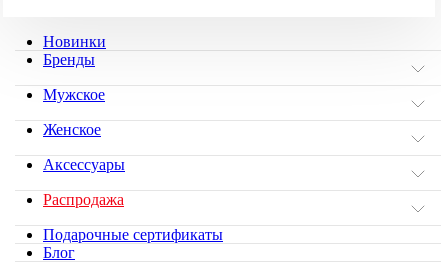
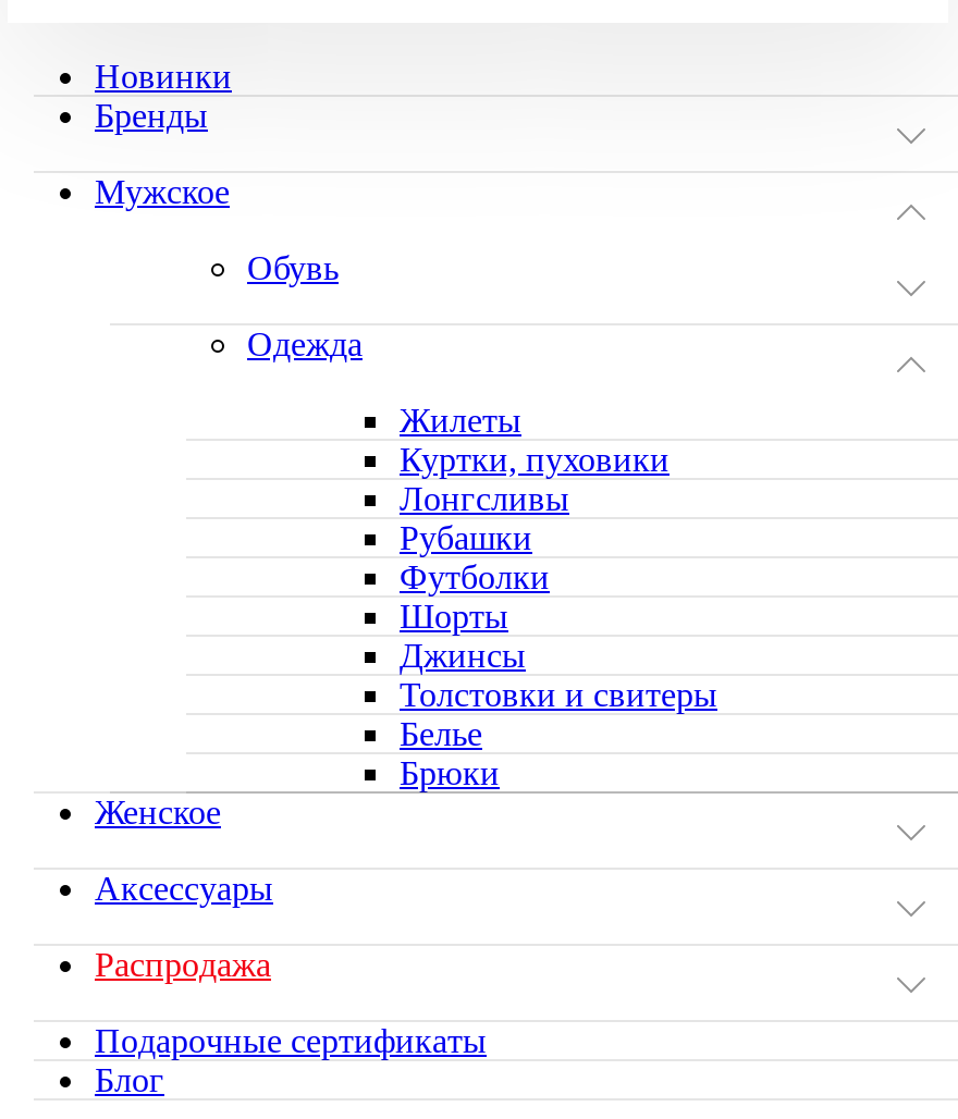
+ Обувь
+ Одежда
+ Жилеты
+ Куртки, пуховики
+ Лонгсливы
+ Рубашки
+ Футболки
+ Шорты
+ Джинсы
+ Толстовки и свитеры
+ Белье
+ Брюки
